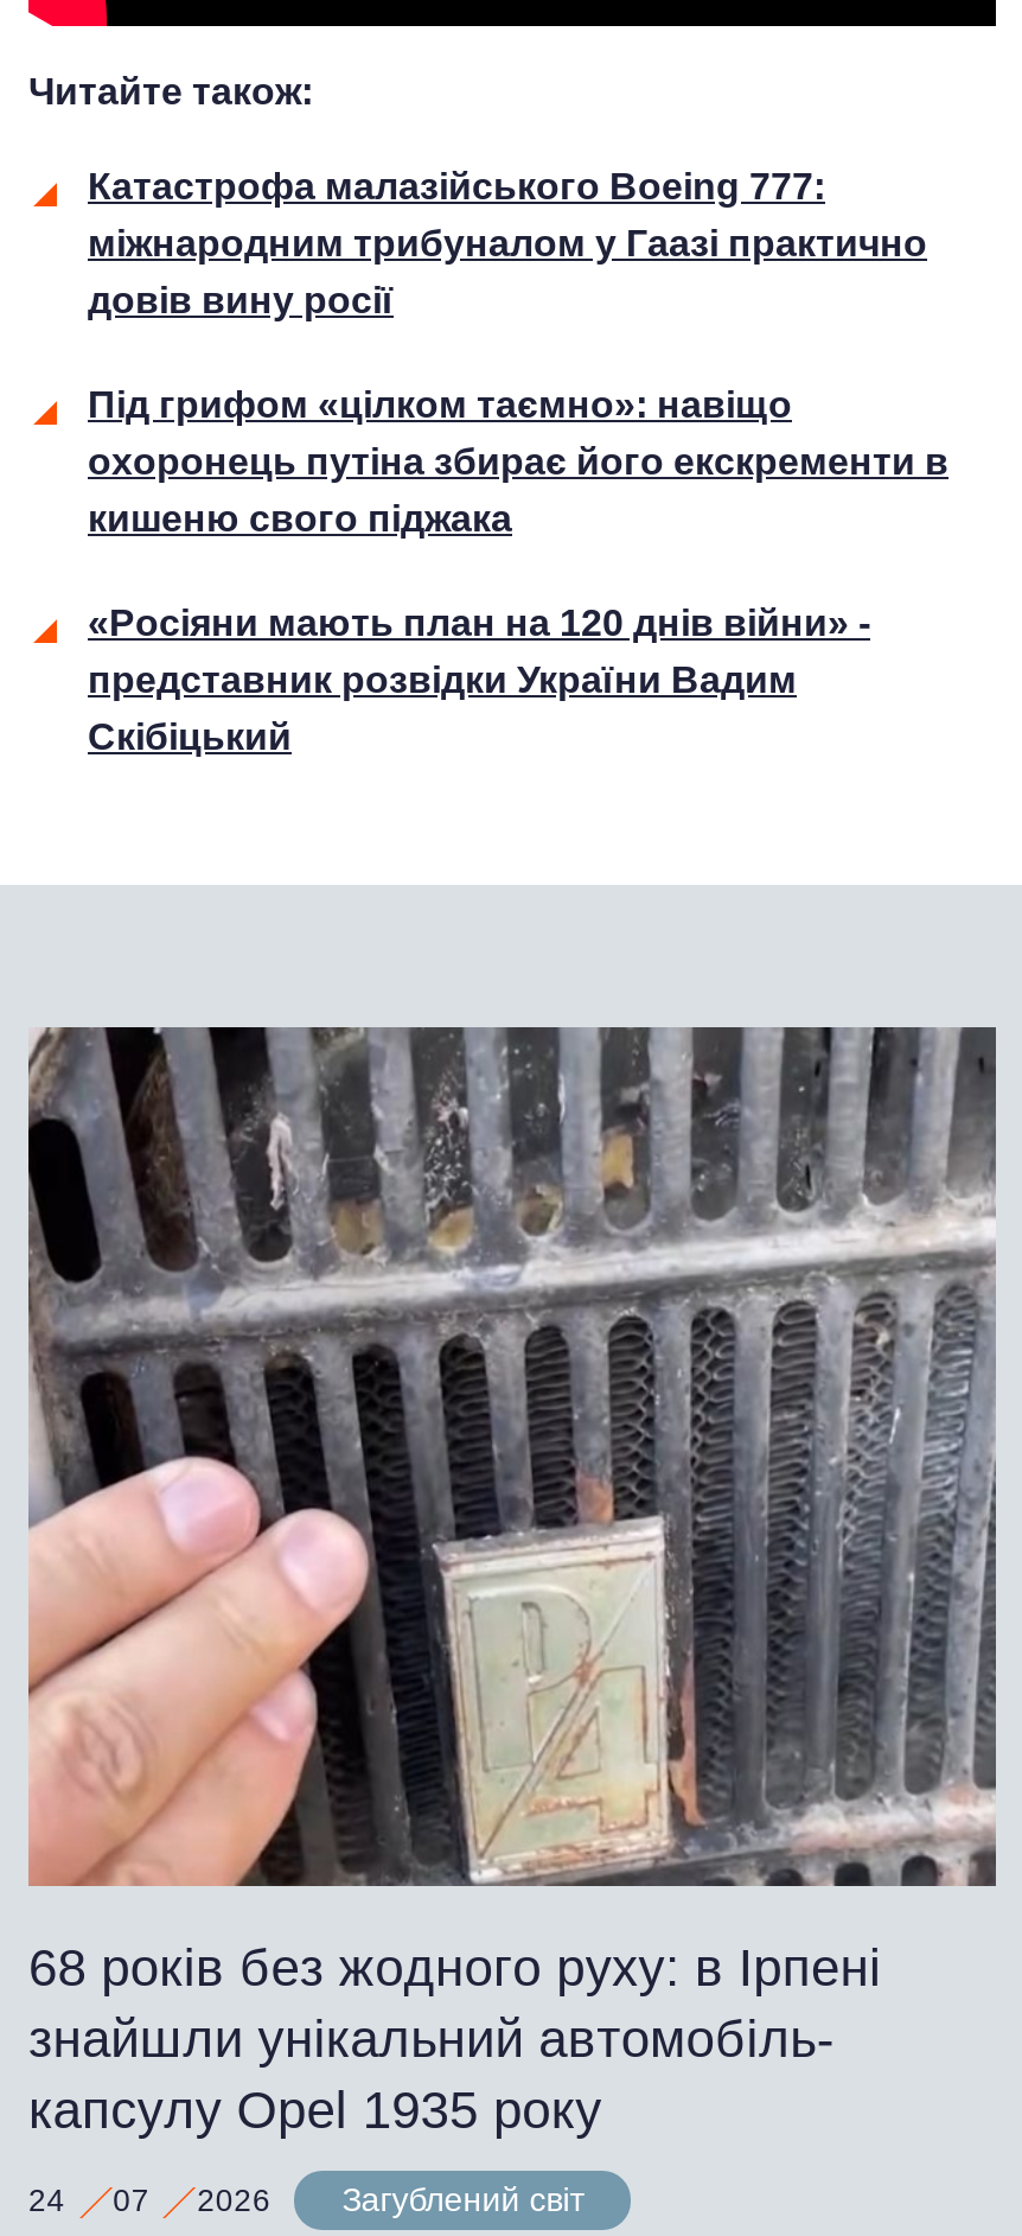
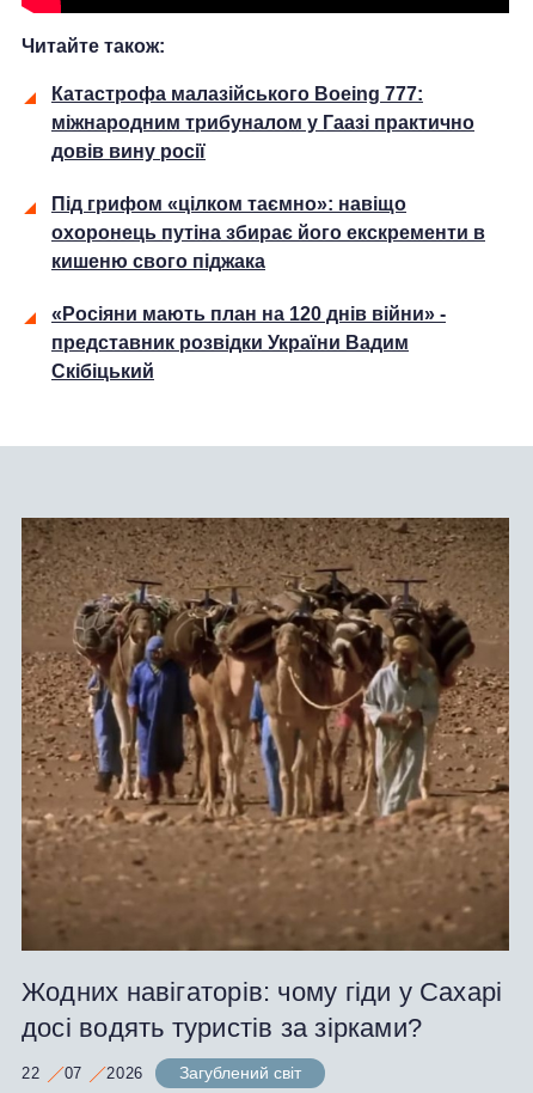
- [image]
- 68 років без жодного руху: в Ірпені
- знайшли унікальний автомобіль-
- капсулу Opel 1935 року
+ [image]
+ Жодних навігаторів: чому гіди у Сахарі
+ досі водять туристів за зірками?

- 24 07 2026 Загублений світ
+ 22 07 2026 Загублений світ
